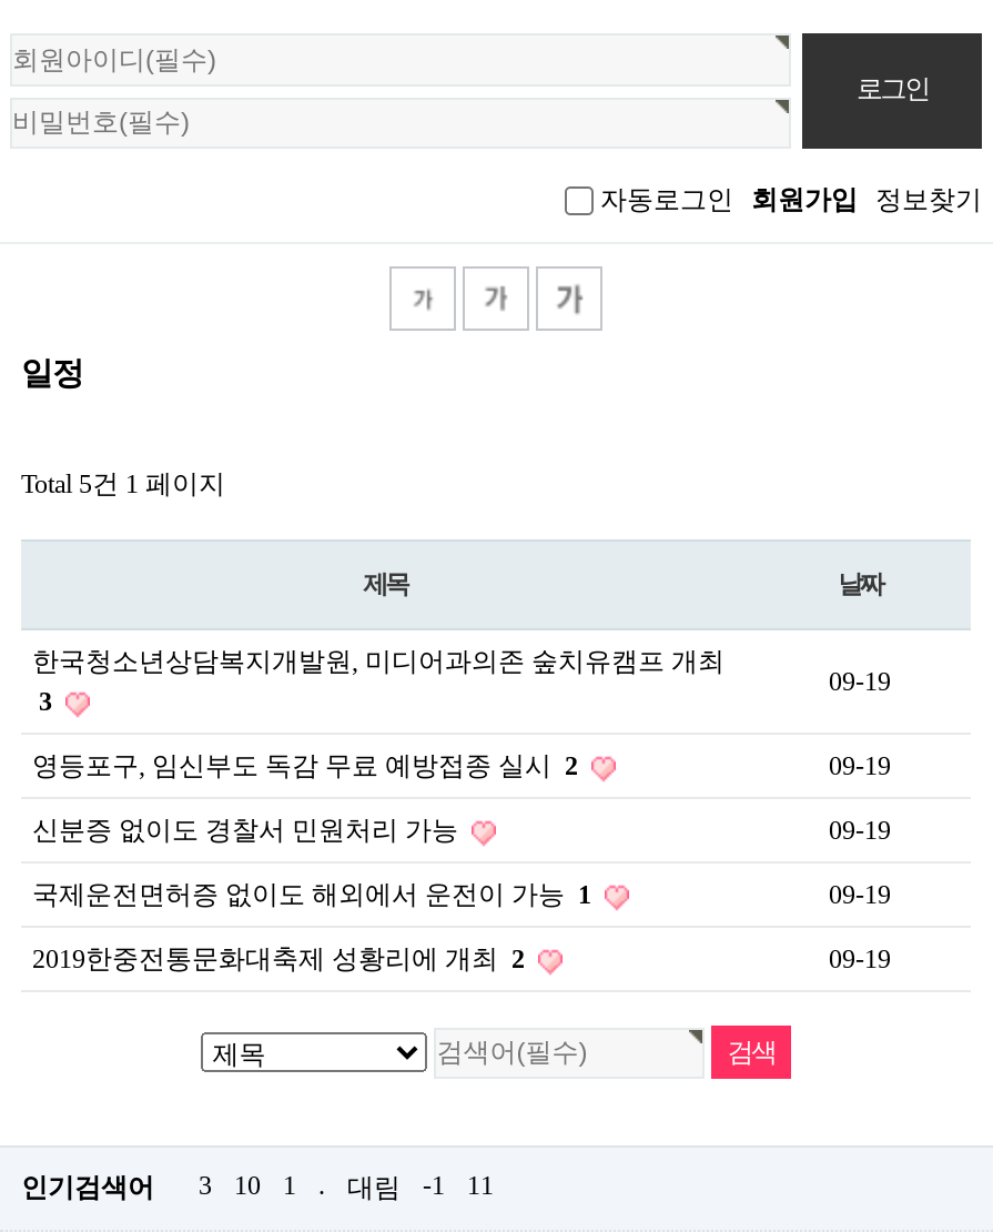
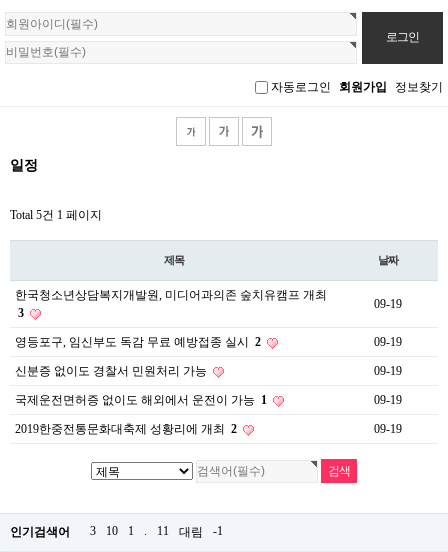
- 11

+ 11
